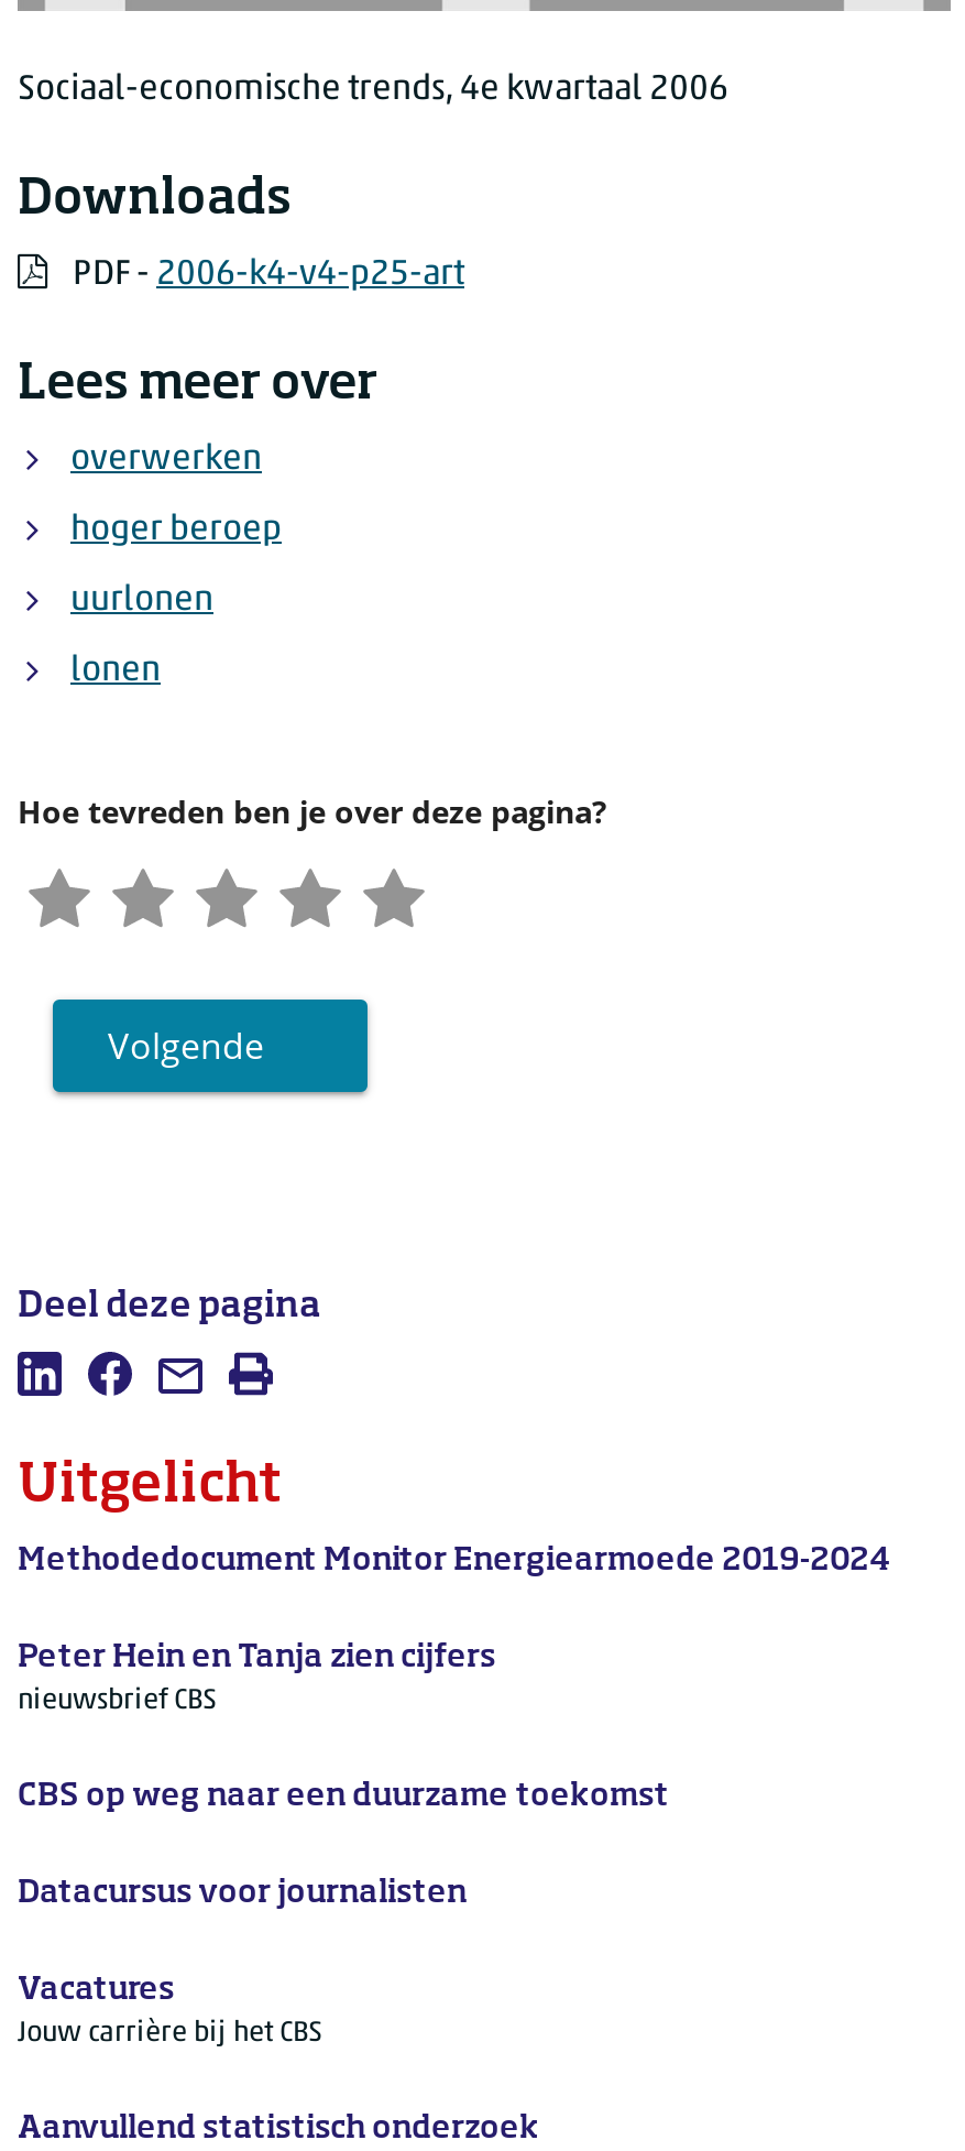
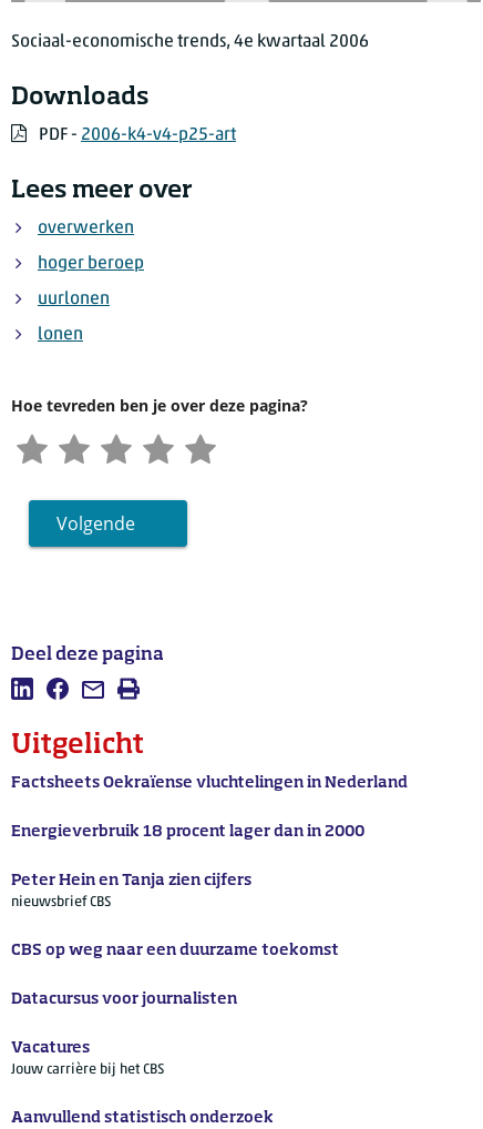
- Methodedocument Monitor Energiearmoede 2019-2024
+ Factsheets Oekraïense vluchtelingen in Nederland
+ Energieverbruik 18 procent lager dan in 2000
